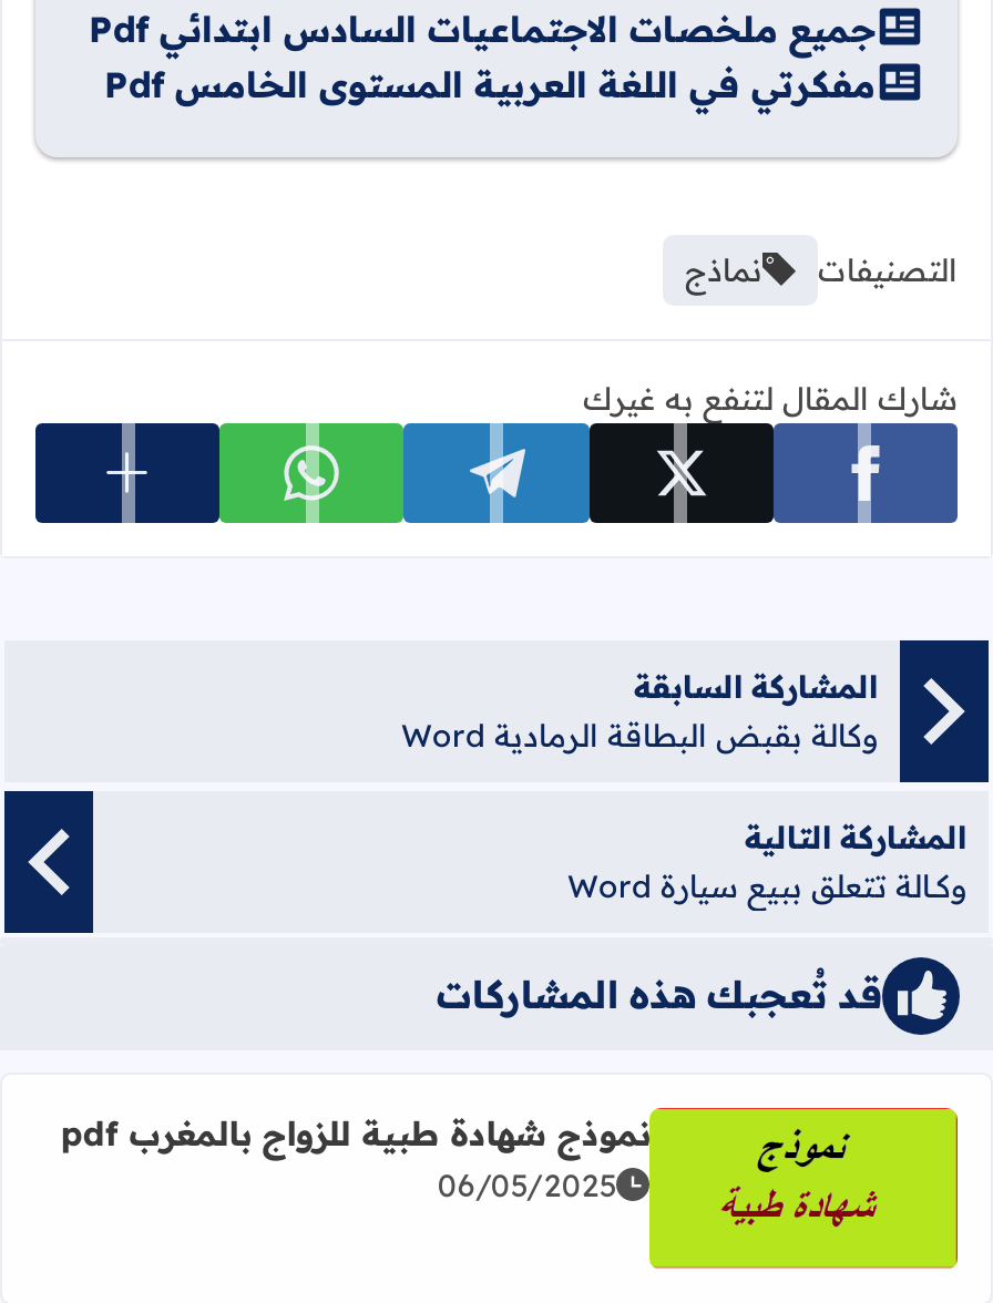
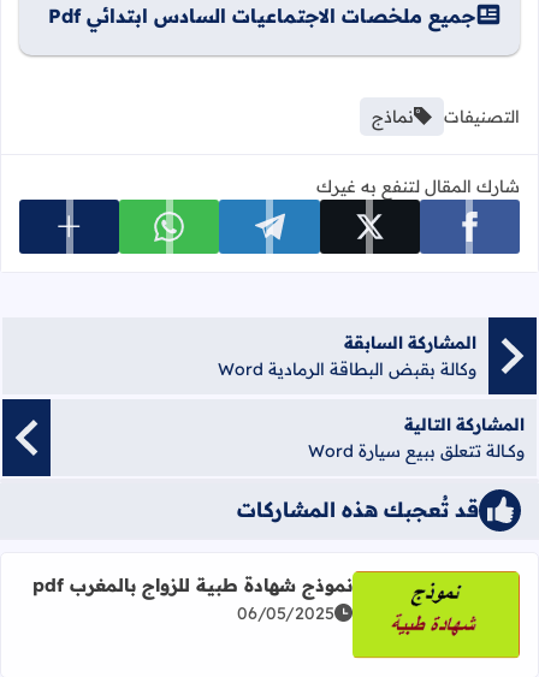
- مفكرتي في اللغة العربية المستوى الخامس Pdf
